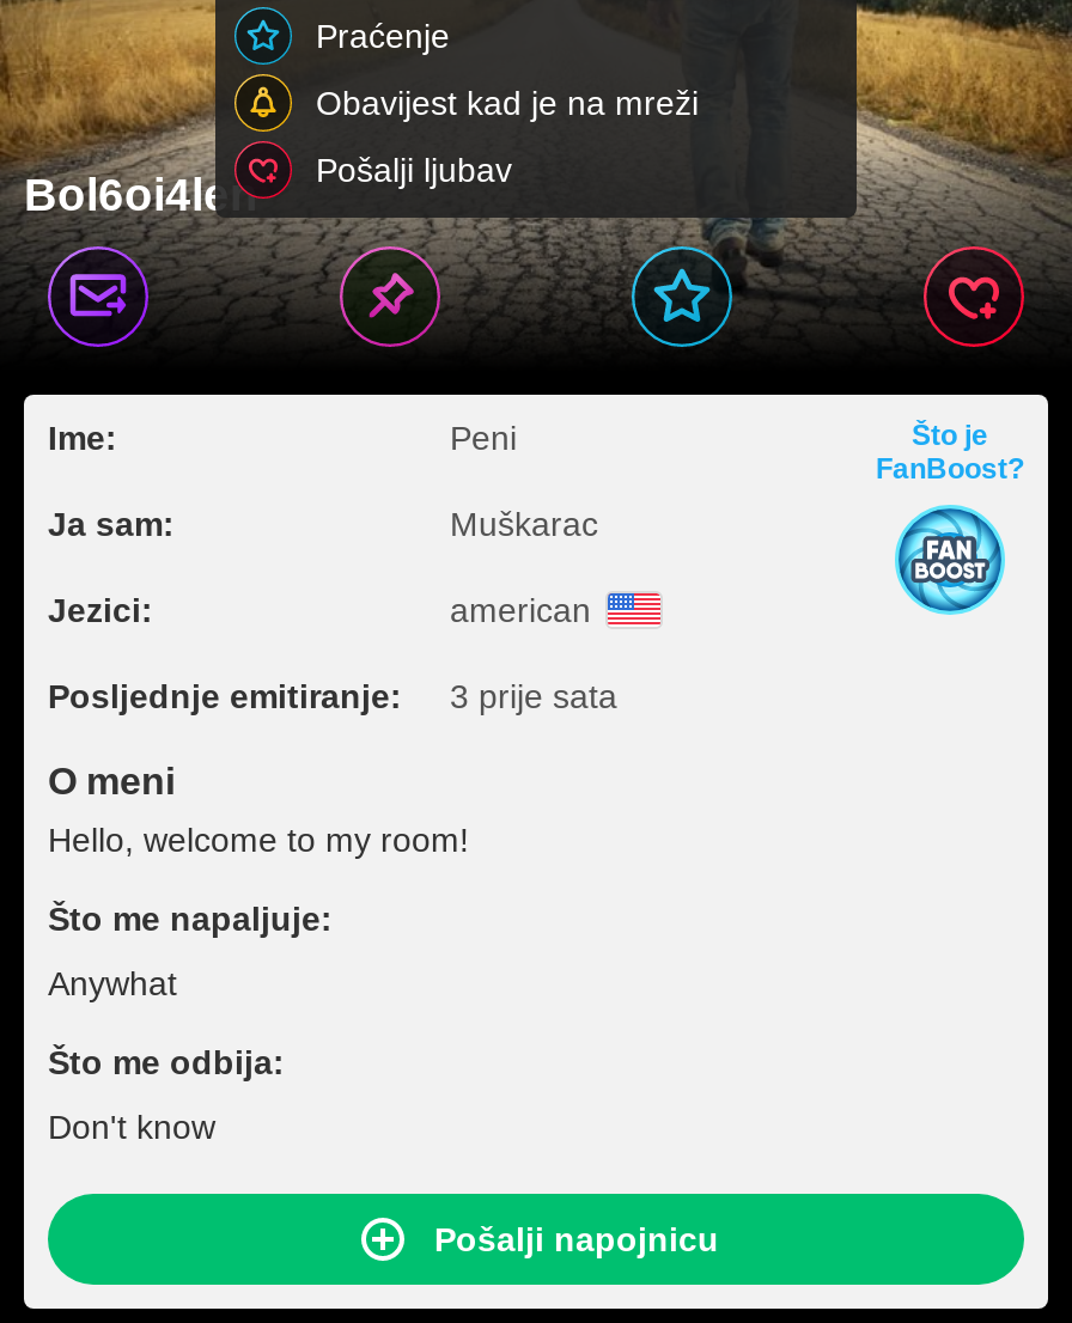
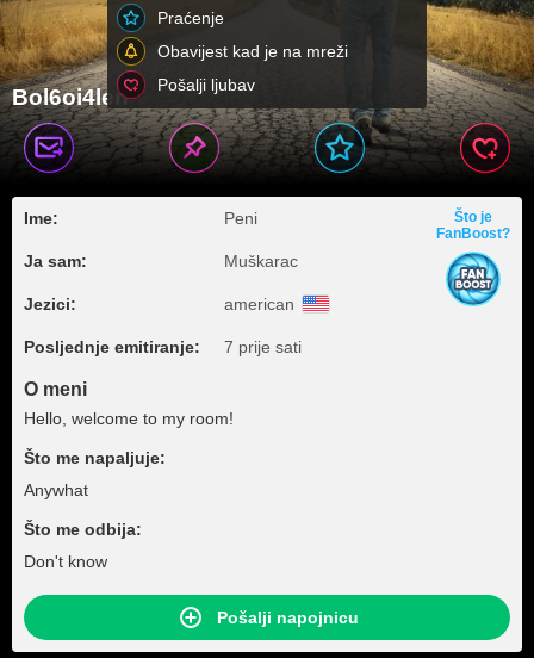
- Posljednje emitiranje: 3 prije sata
+ Posljednje emitiranje: 7 prije sati
